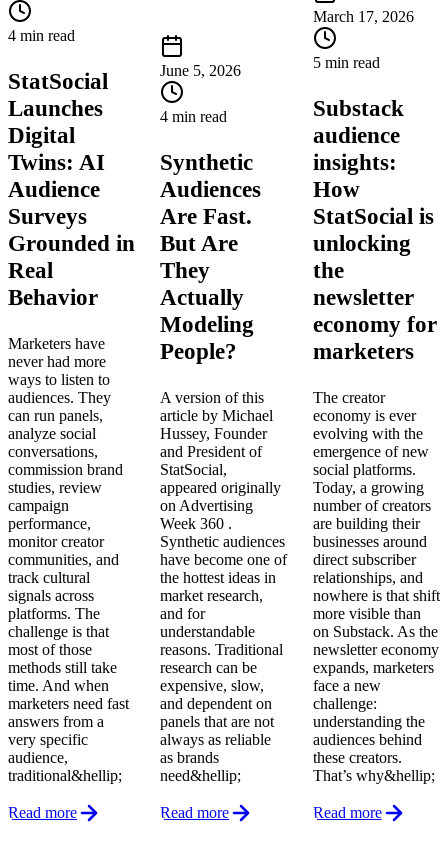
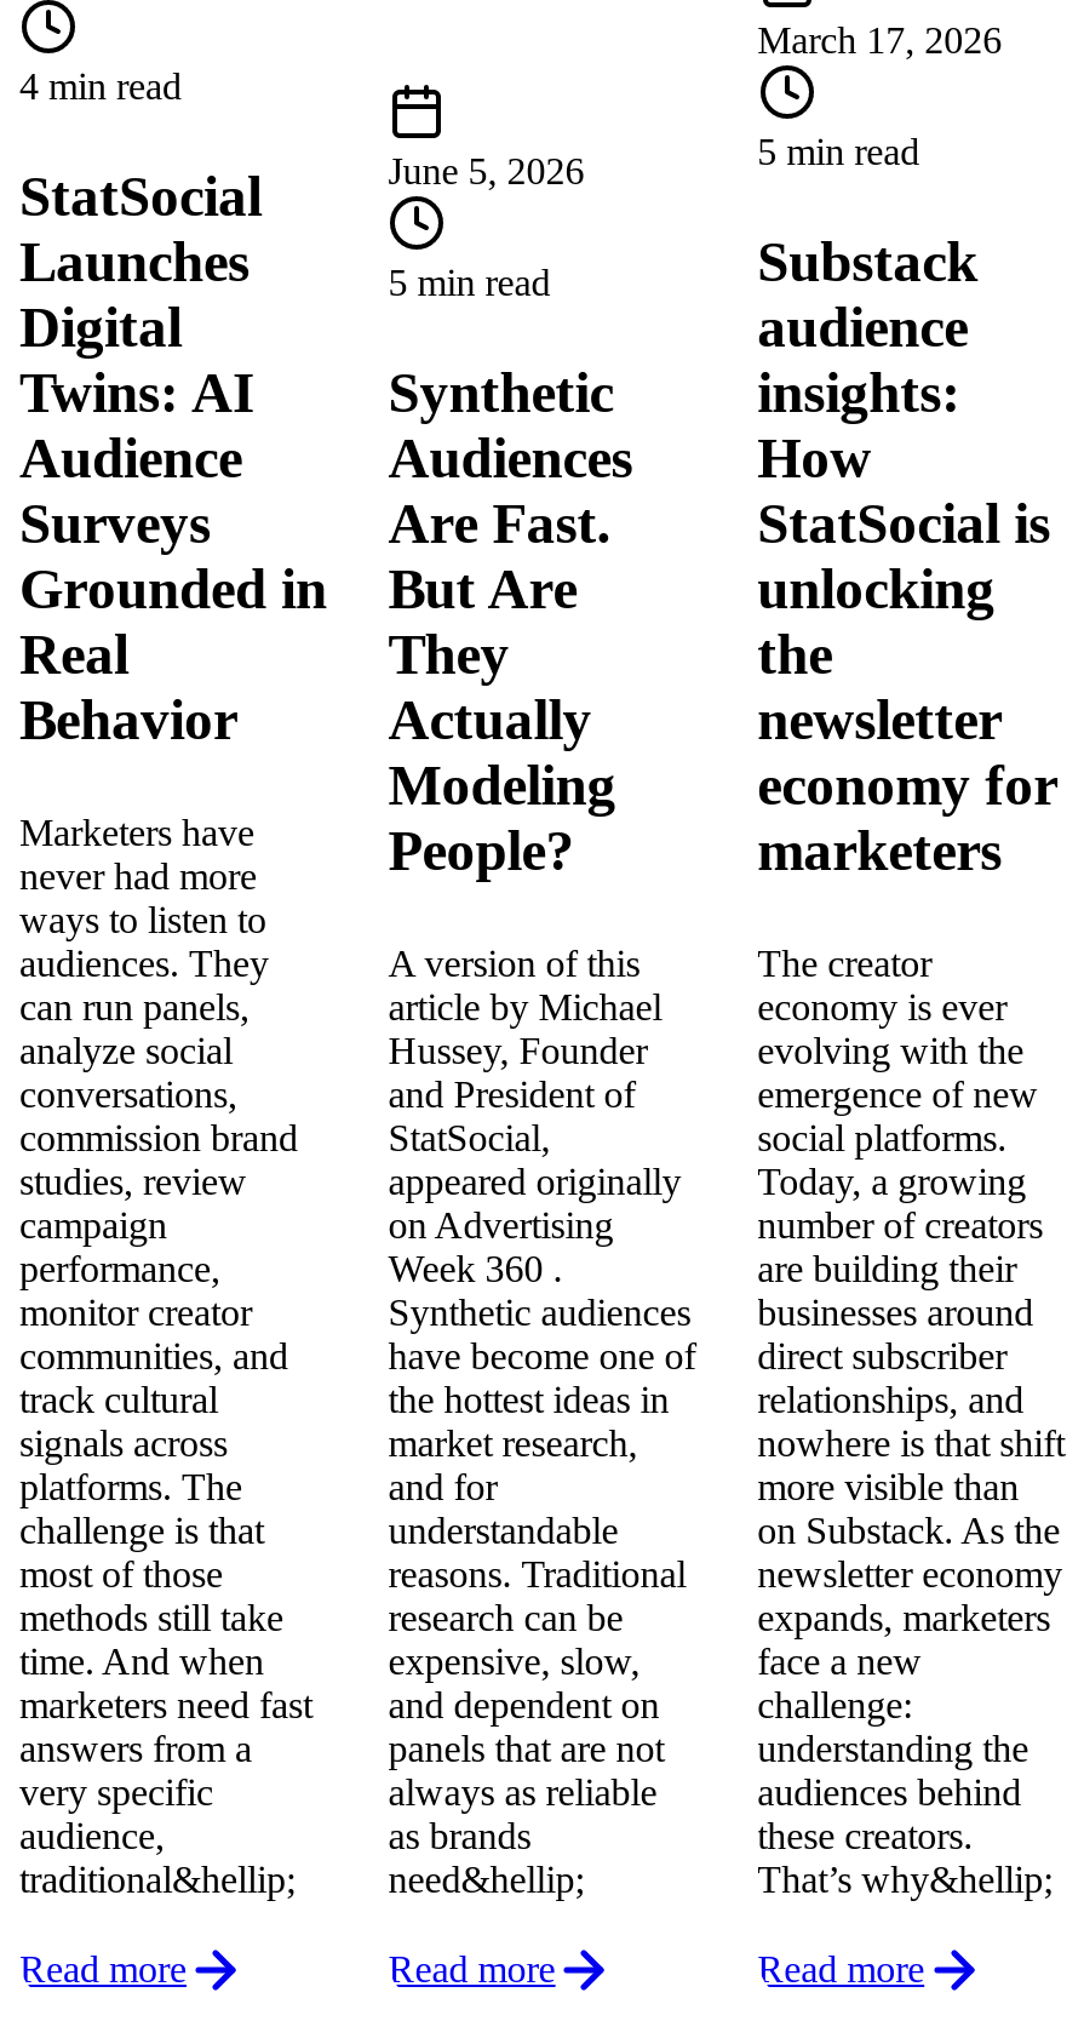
- 4 min read
+ 5 min read
